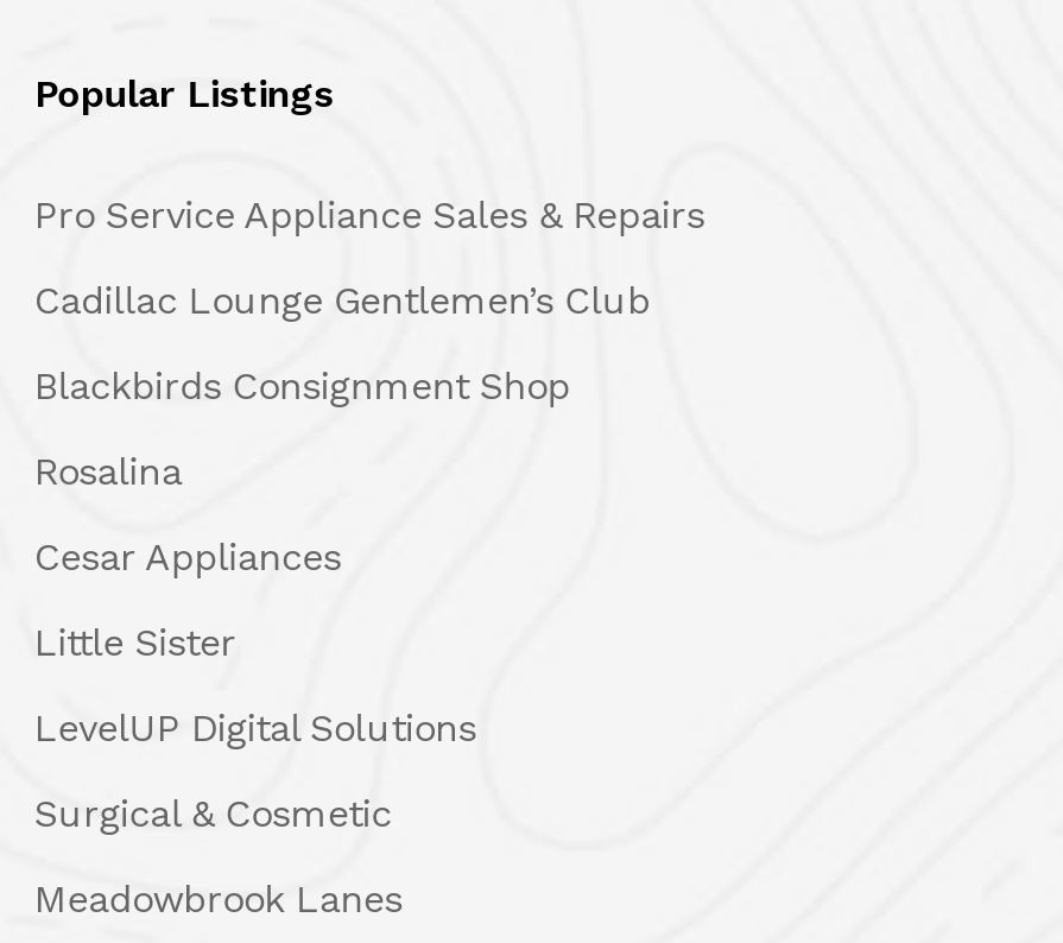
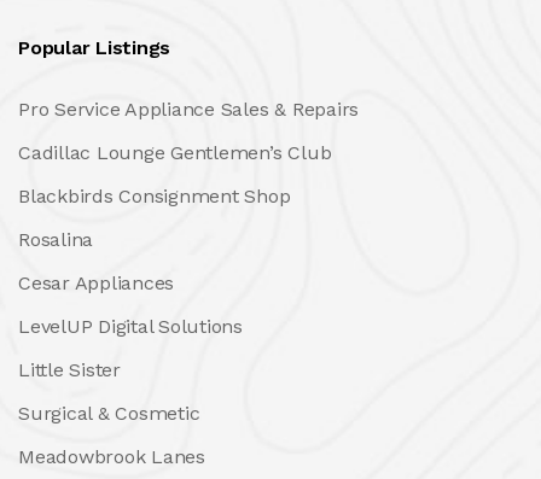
moved down: Little Sister

moved up: LevelUP Digital Solutions
